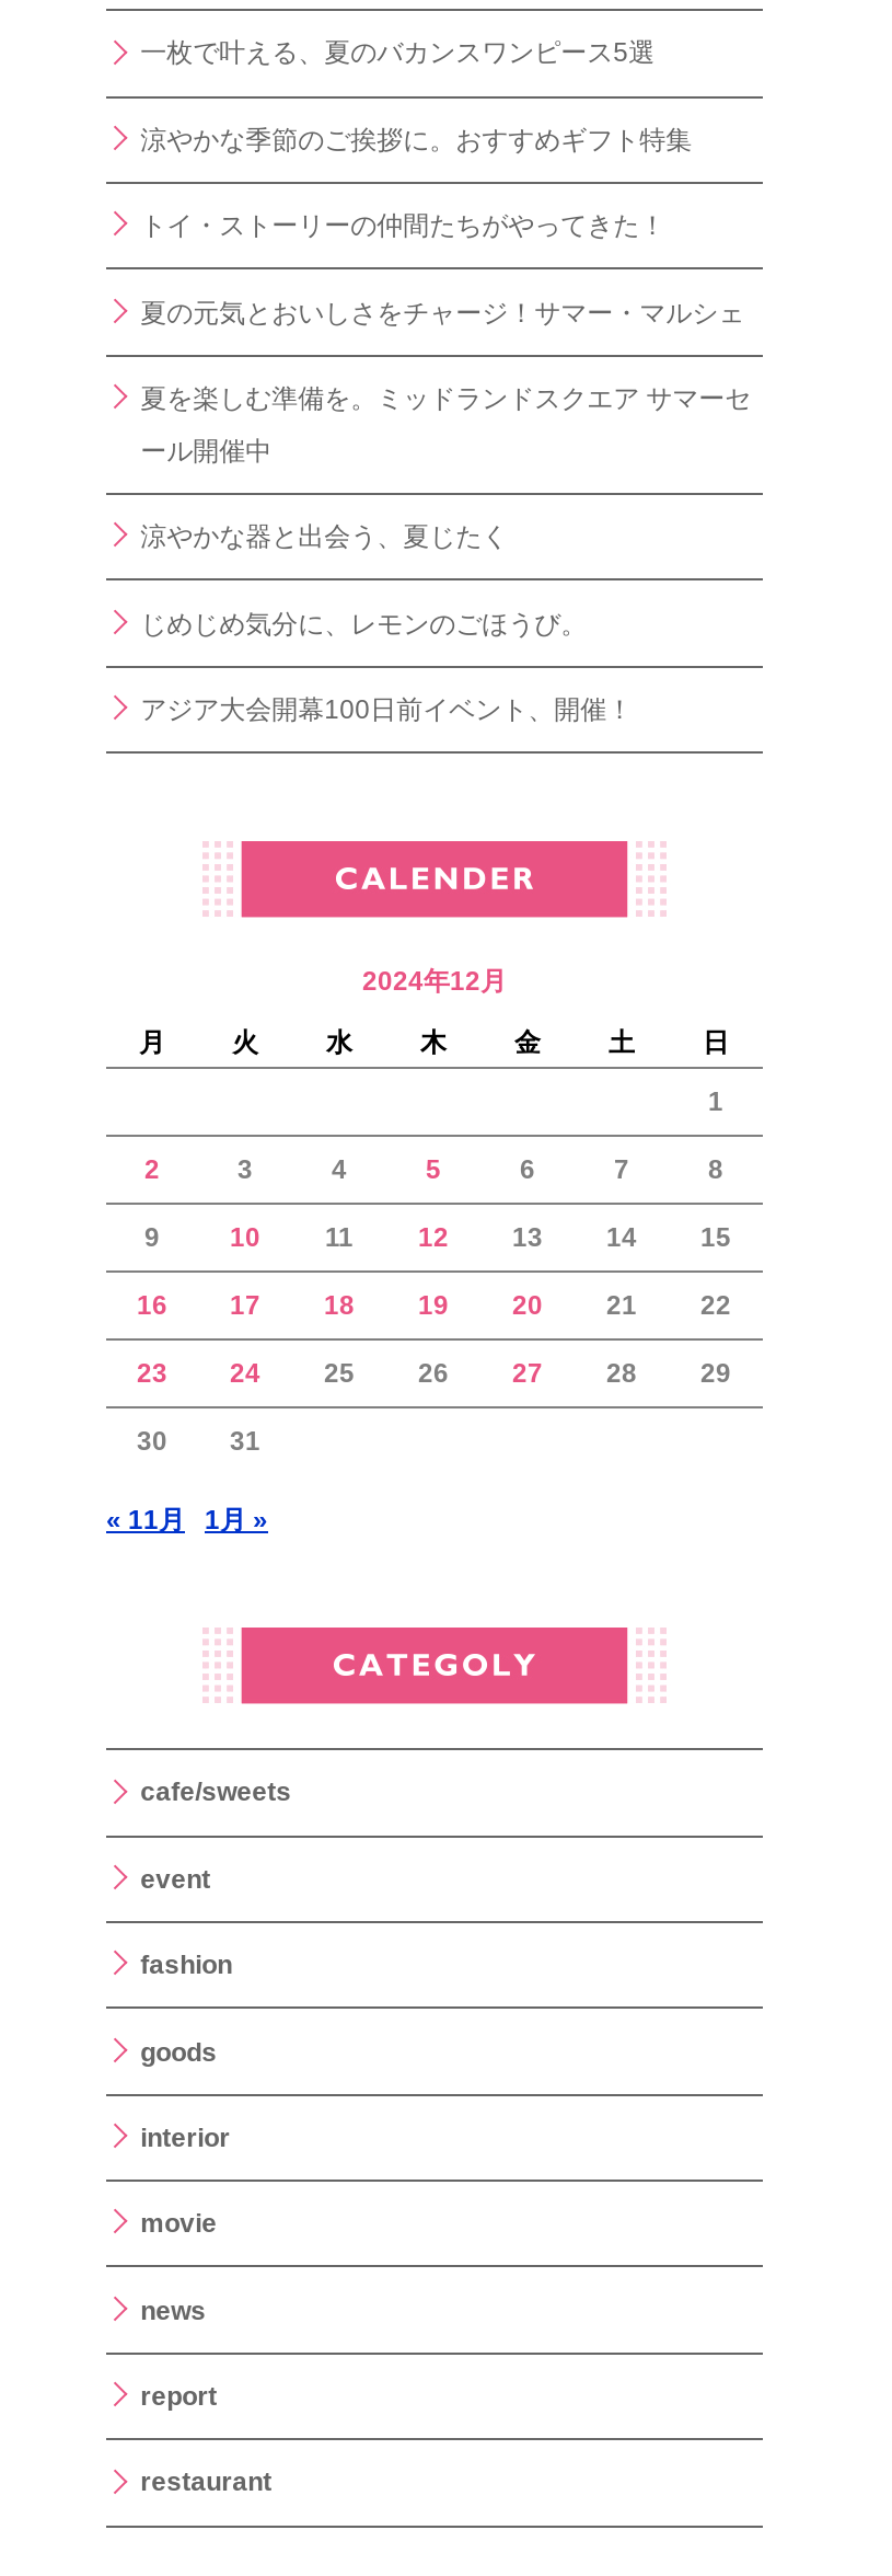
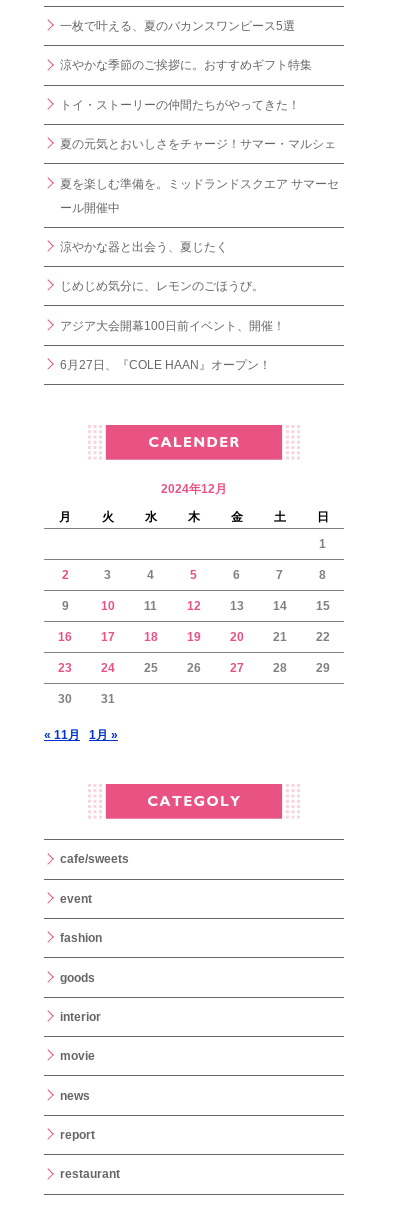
+ 6月27日、『COLE HAAN』オープン！
